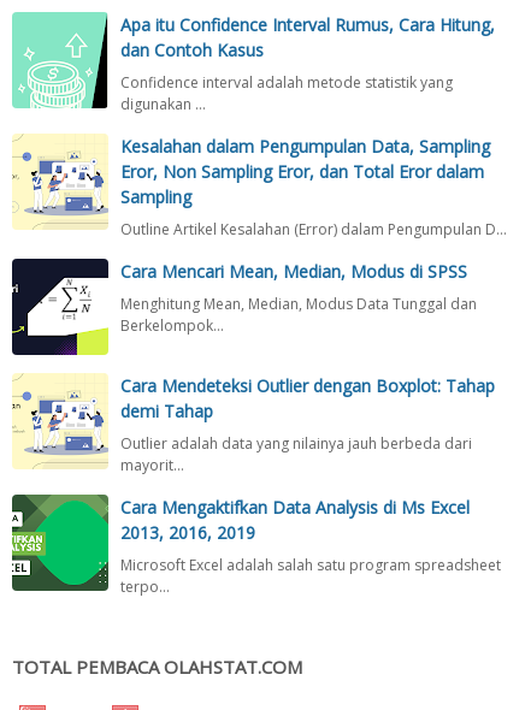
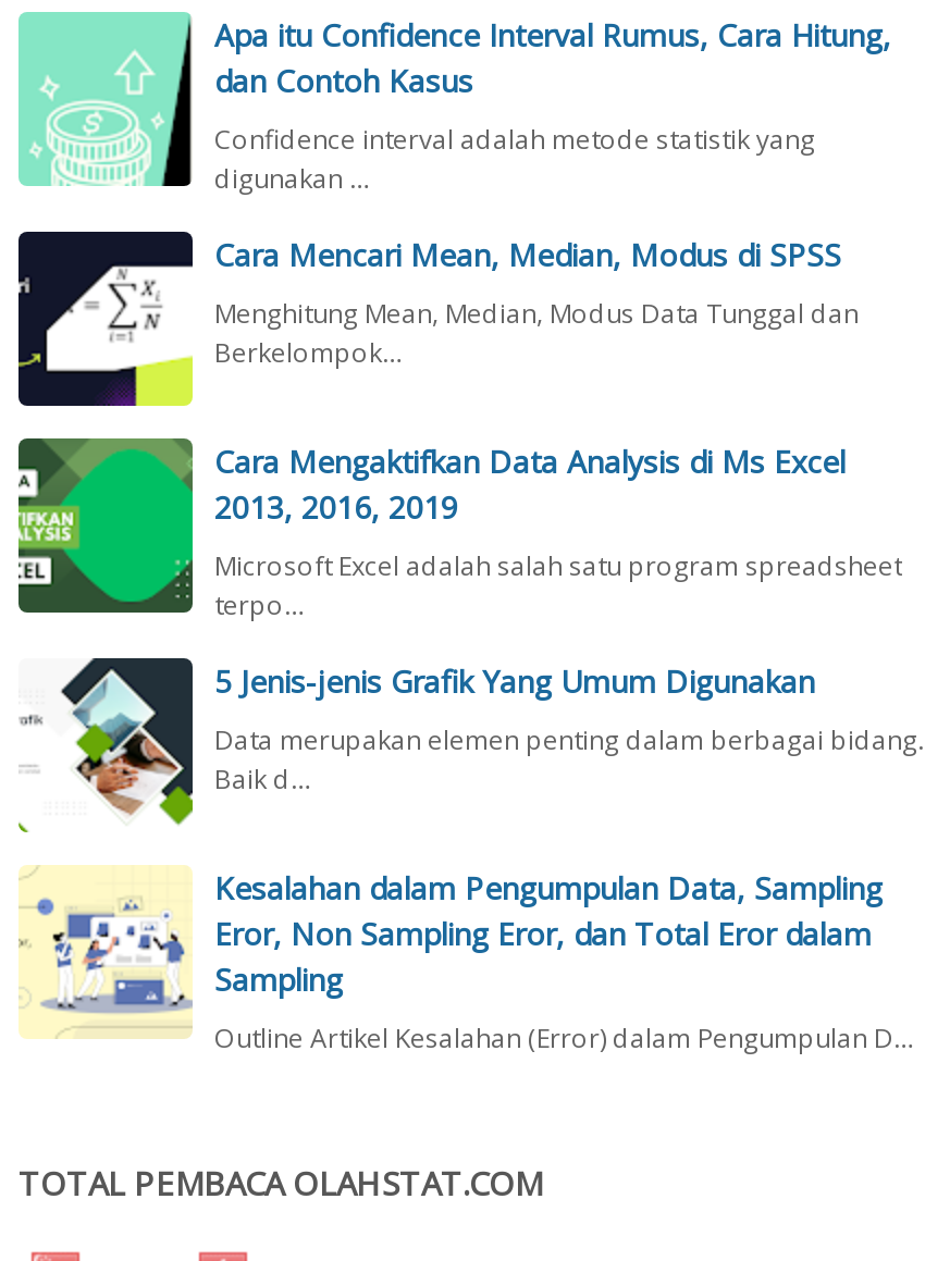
+ 5 Jenis-jenis Grafik Yang Umum Digunakan
+ Data merupakan elemen penting dalam berbagai bidang.
+ Baik d…

moved down: [image] | Kesalahan dalam Pengumpulan Data, Sampling | Eror, Non Sampling Eror, dan Total Eror dalam | Sampling | Outline Artikel Kesalahan (Error) dalam Pengumpulan D…

moved up: [image] | Cara Mencari Mean, Median, Modus di SPSS | Menghitung Mean, Median, Modus Data Tunggal dan | Berkelompok…

- [image]
+ [image]

- Cara Mendeteksi Outlier dengan Boxplot: Tahap
- demi Tahap
- Outlier adalah data yang nilainya jauh berbeda dari
- mayorit…

moved up: [image] | Cara Mengaktifkan Data Analysis di Ms Excel | 2013, 2016, 2019 | Microsoft Excel adalah salah satu program spreadsheet | terpo…
